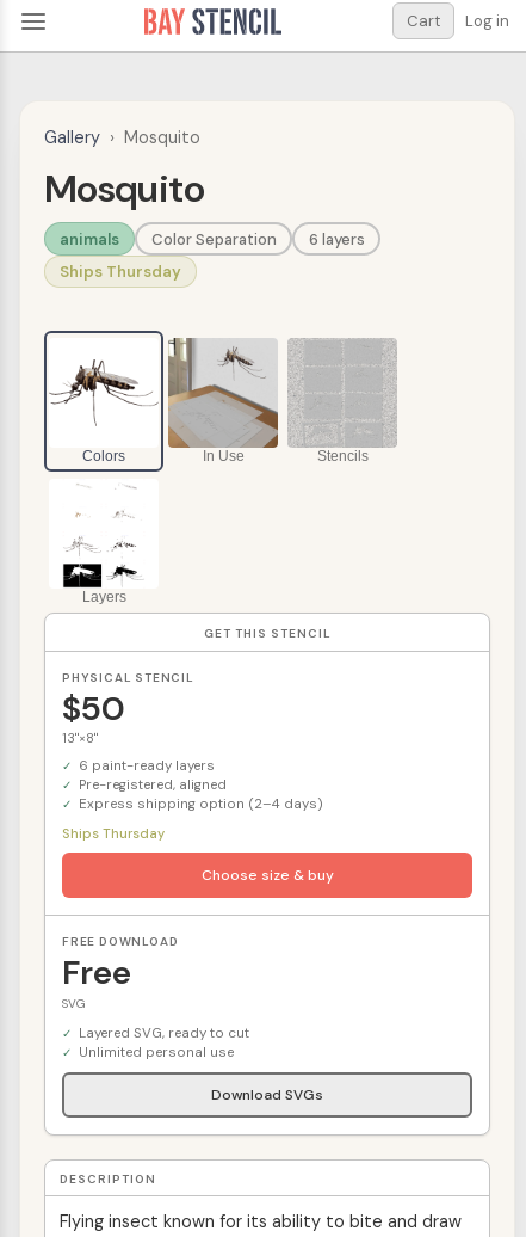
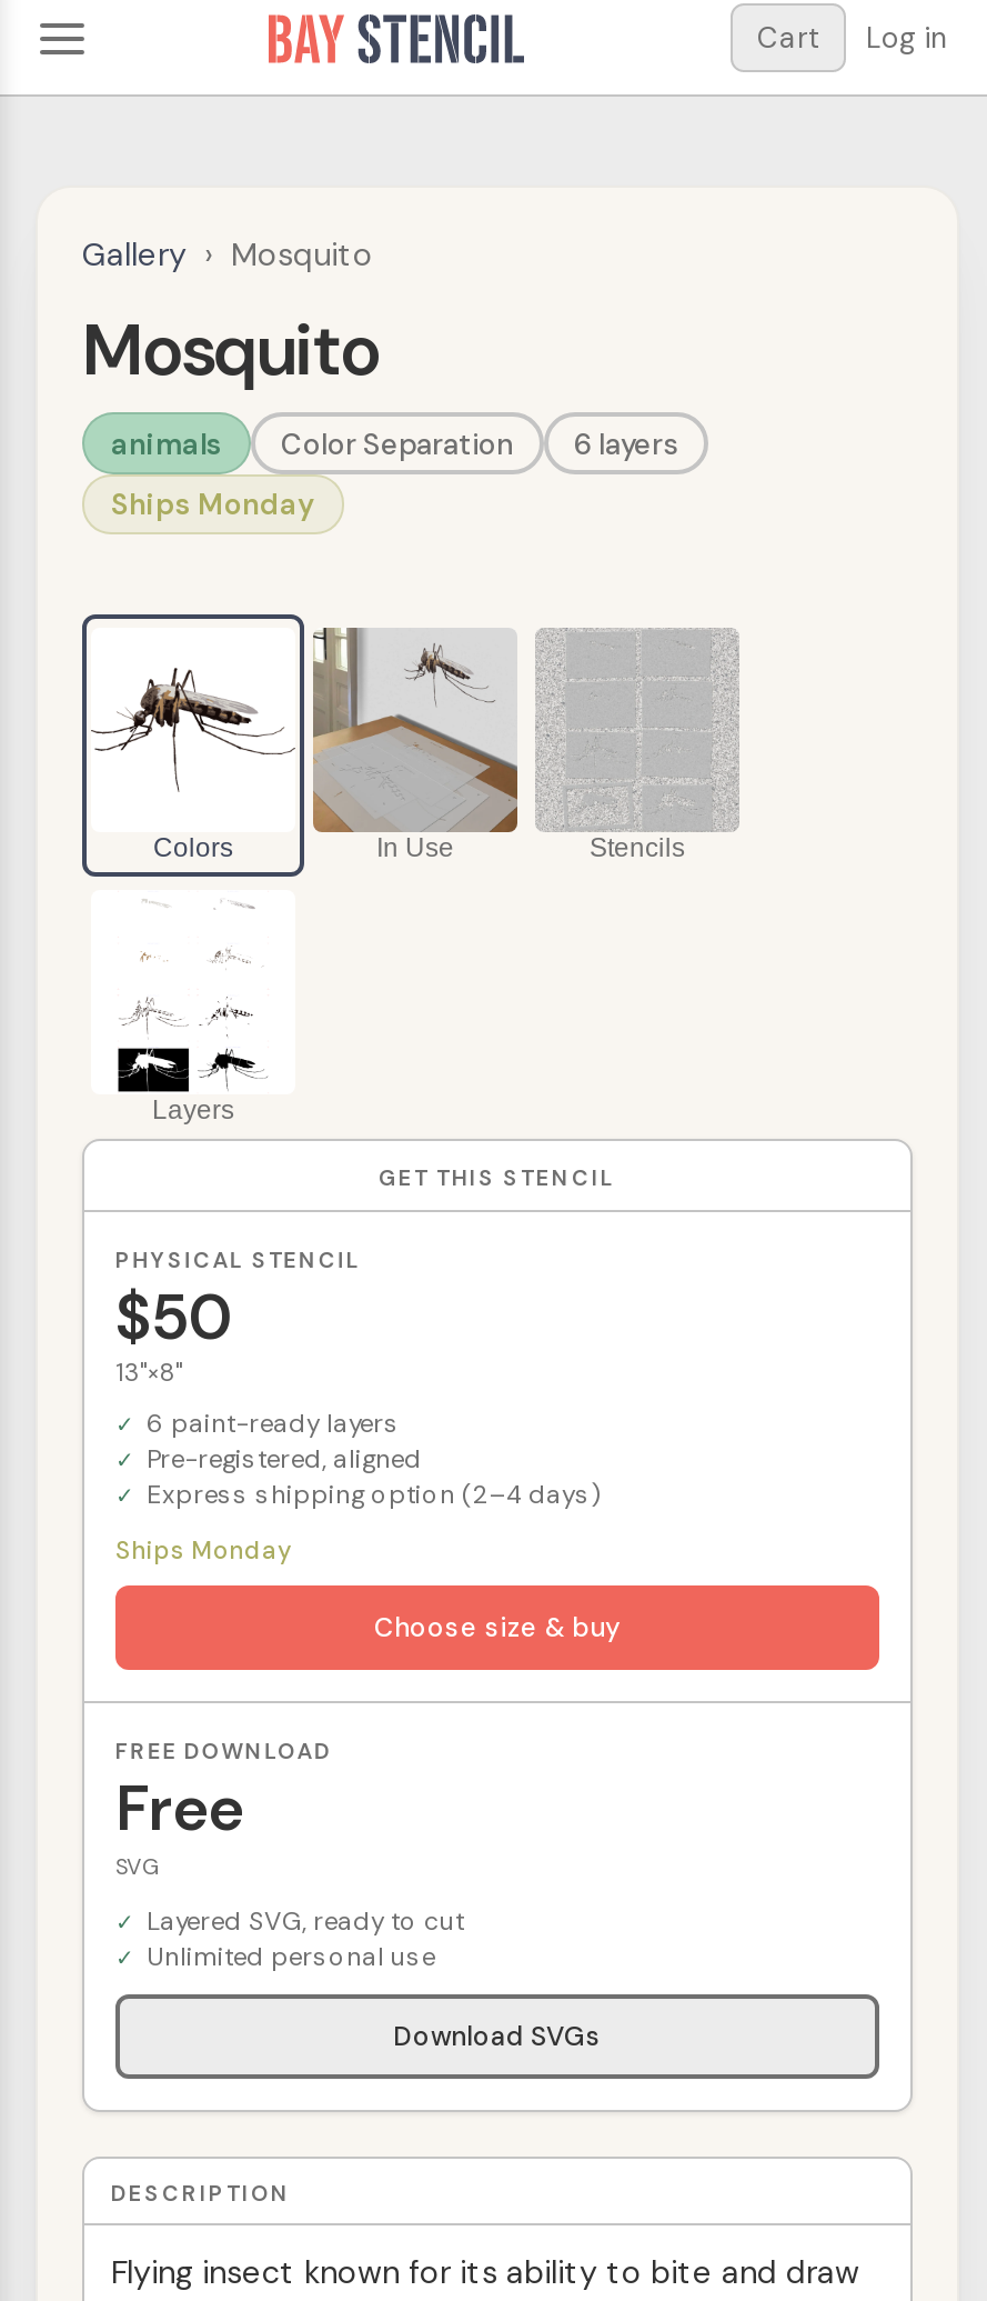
- Ships Thursday
+ Ships Monday

- Ships Thursday
+ Ships Monday
